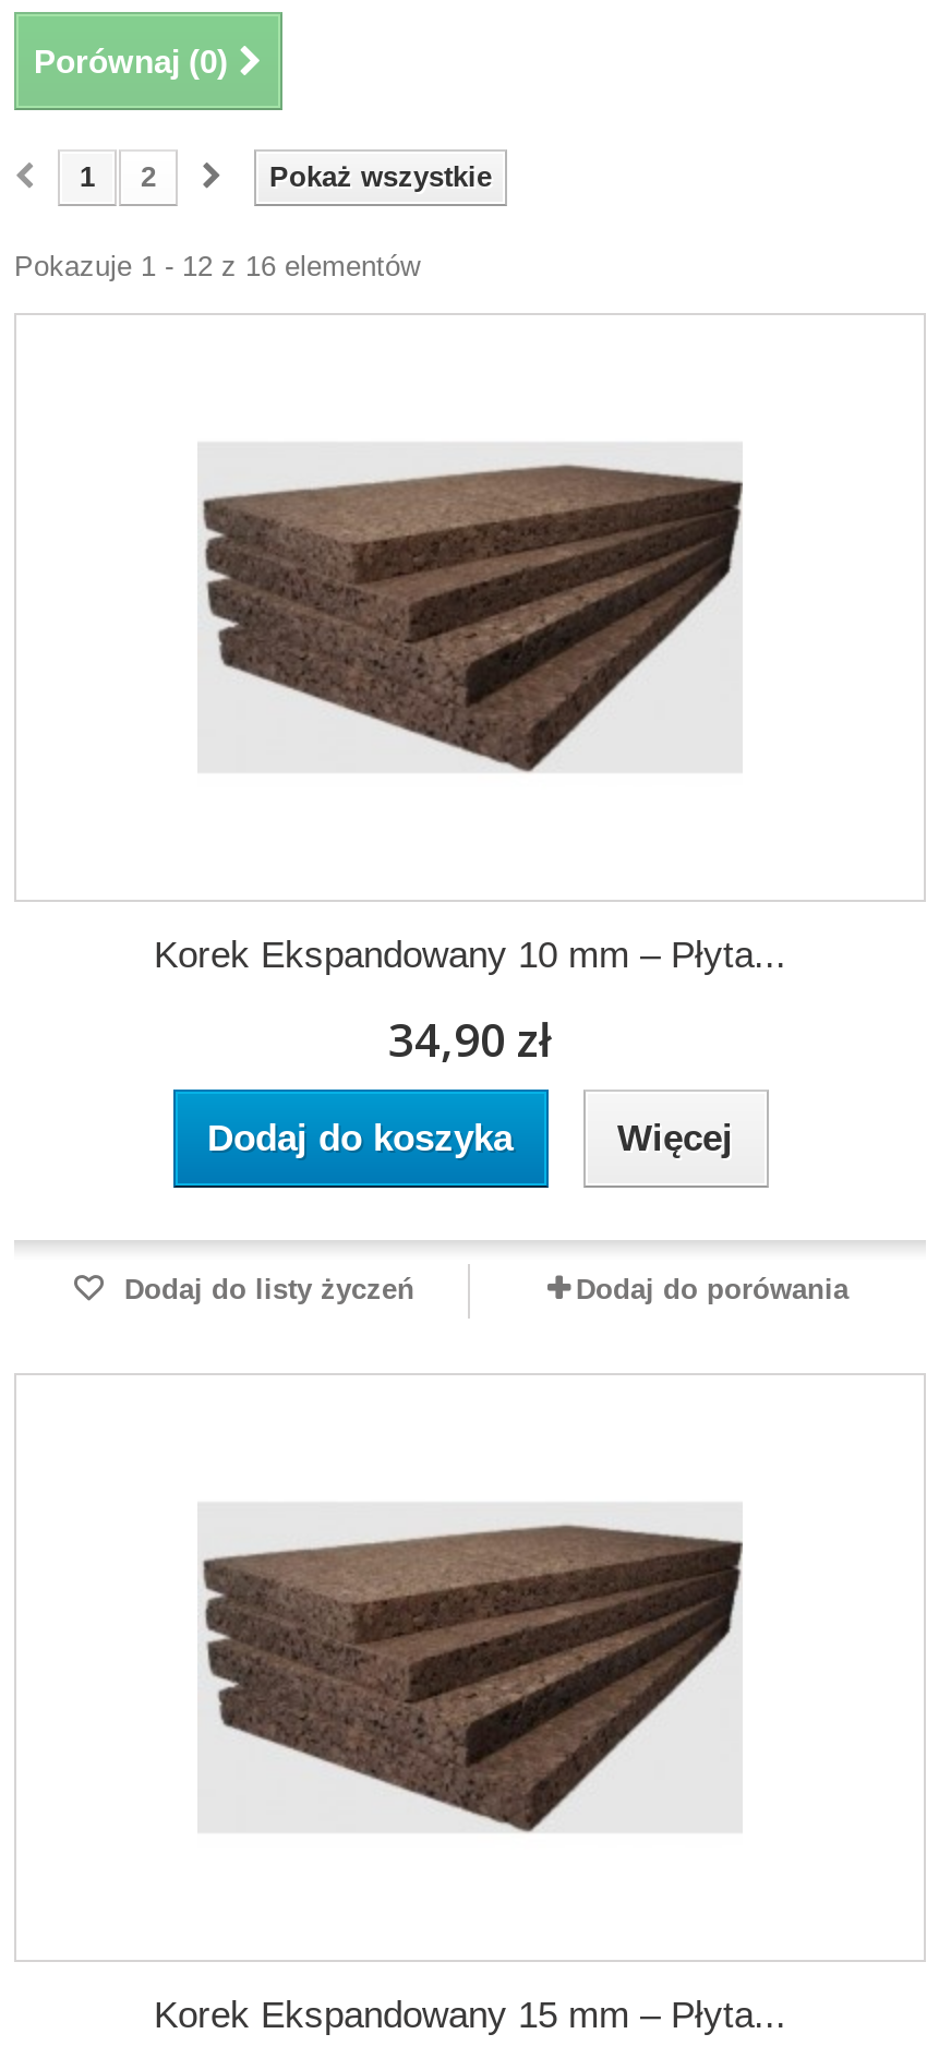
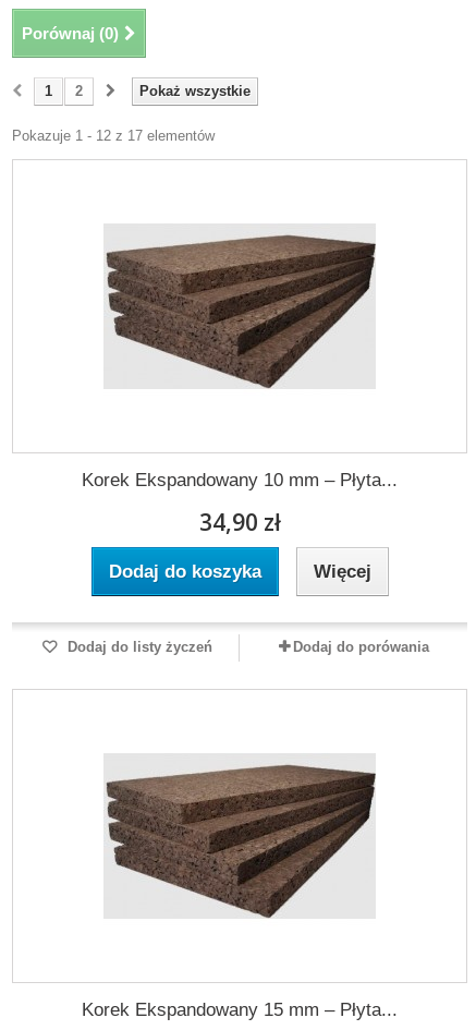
- Pokazuje 1 - 12 z 16 elementów
+ Pokazuje 1 - 12 z 17 elementów
